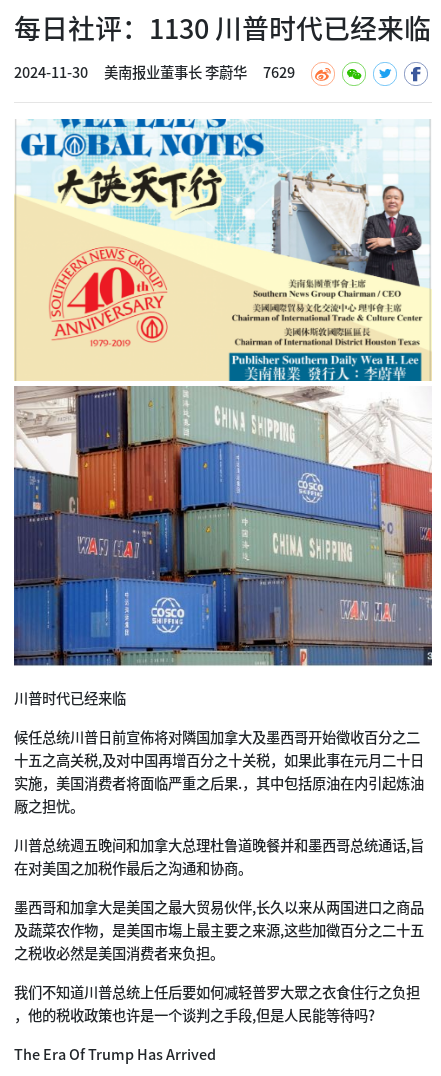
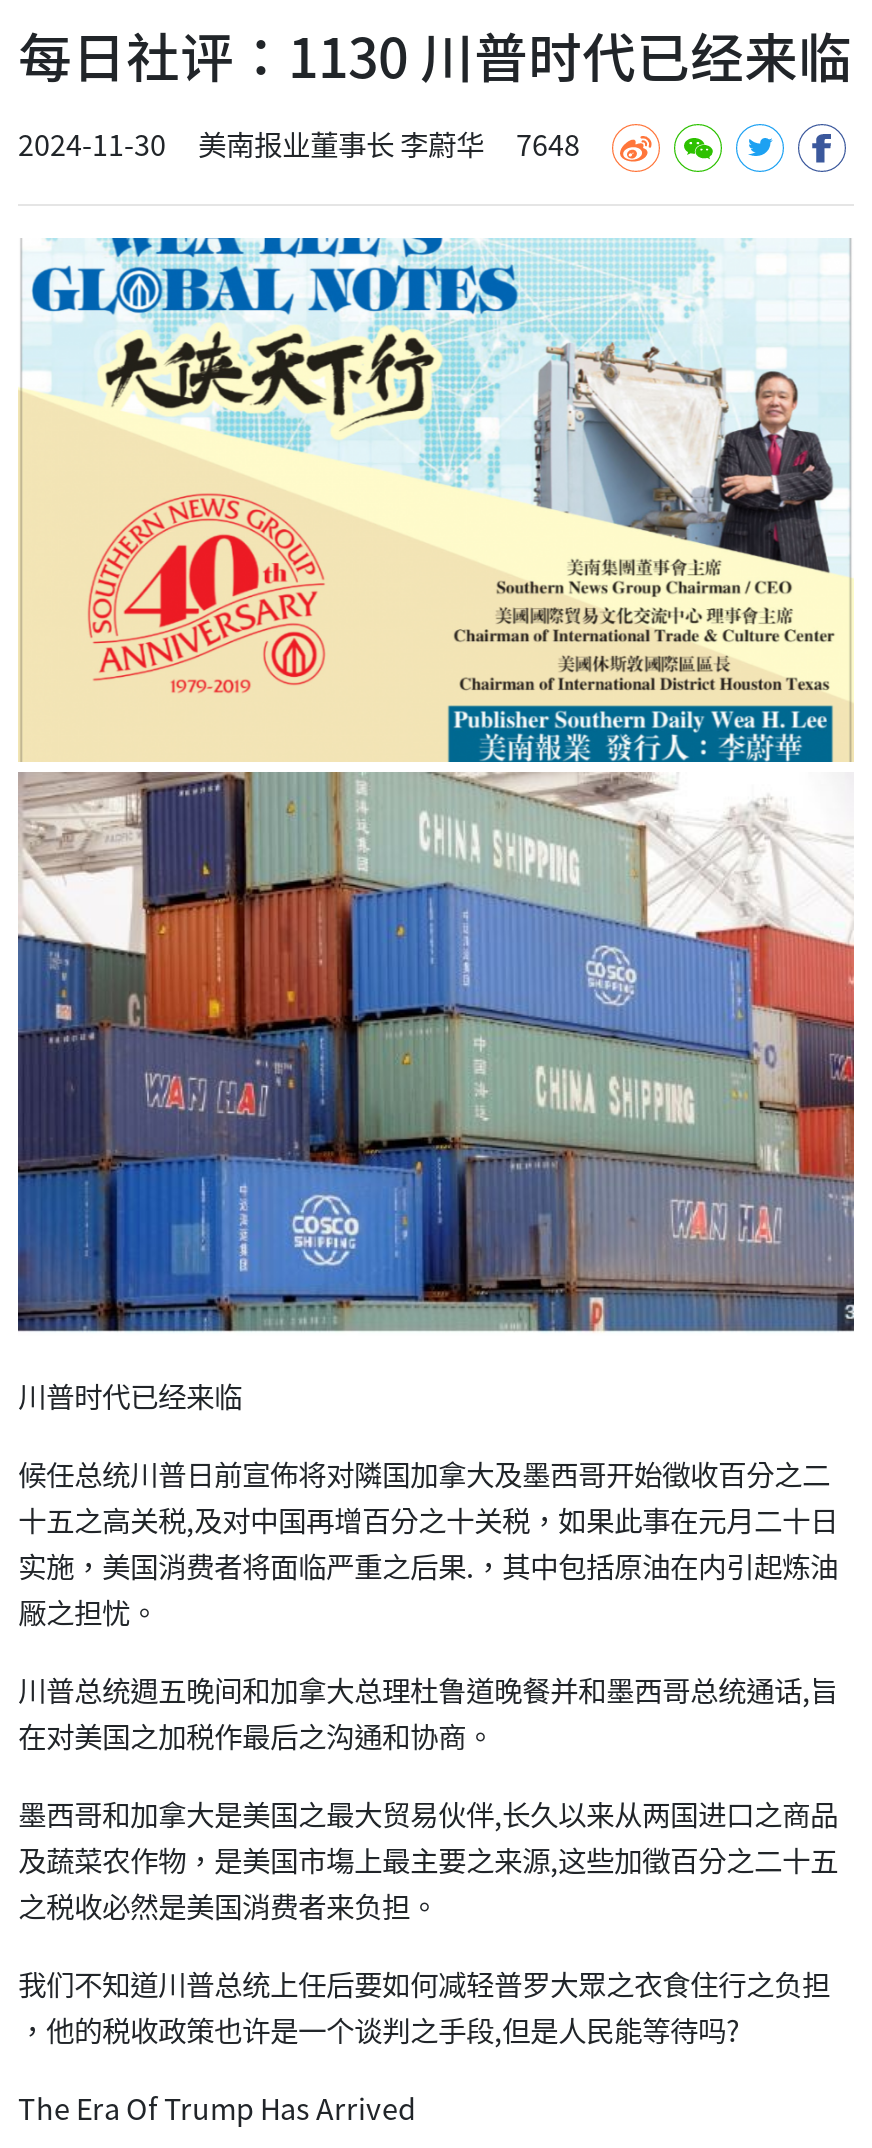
- 2024-11-30 美南报业董事长 李蔚华 7629
+ 2024-11-30 美南报业董事长 李蔚华 7648
